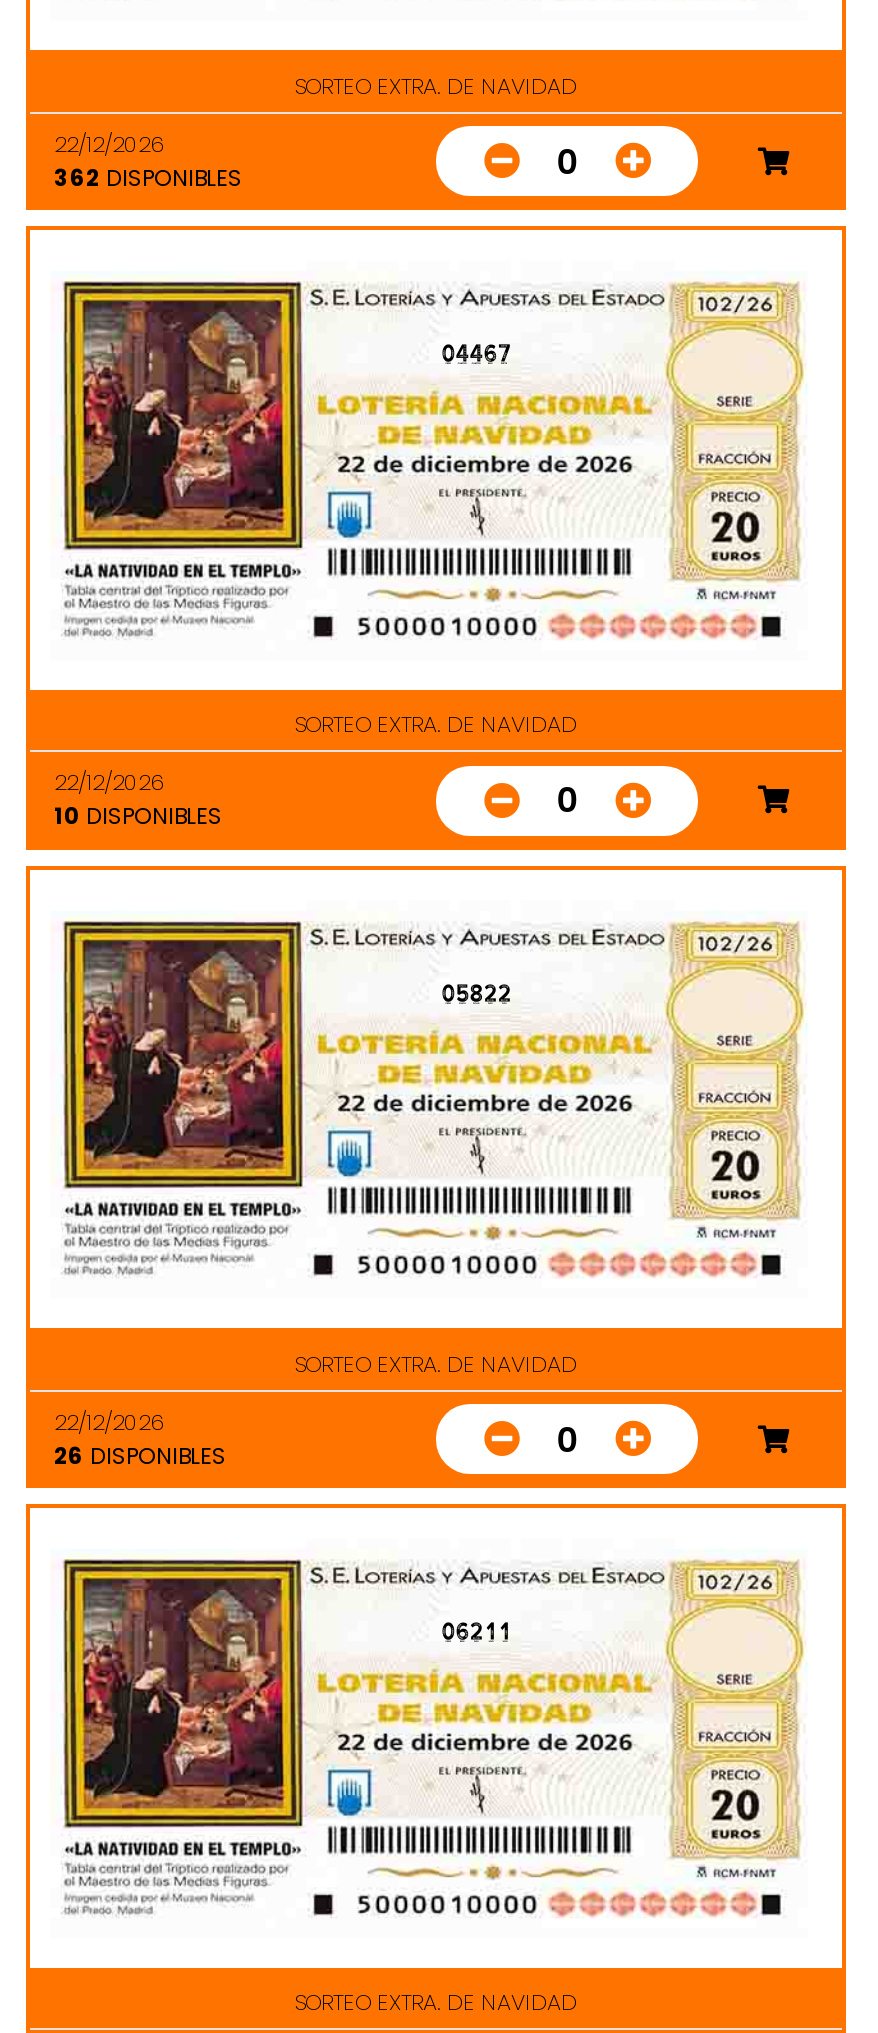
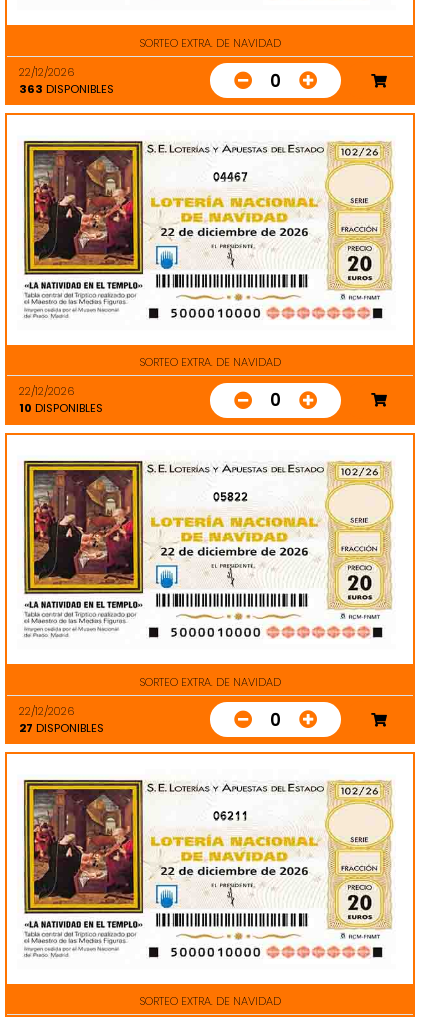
- 362 DISPONIBLES
+ 363 DISPONIBLES

- 26 DISPONIBLES
+ 27 DISPONIBLES
